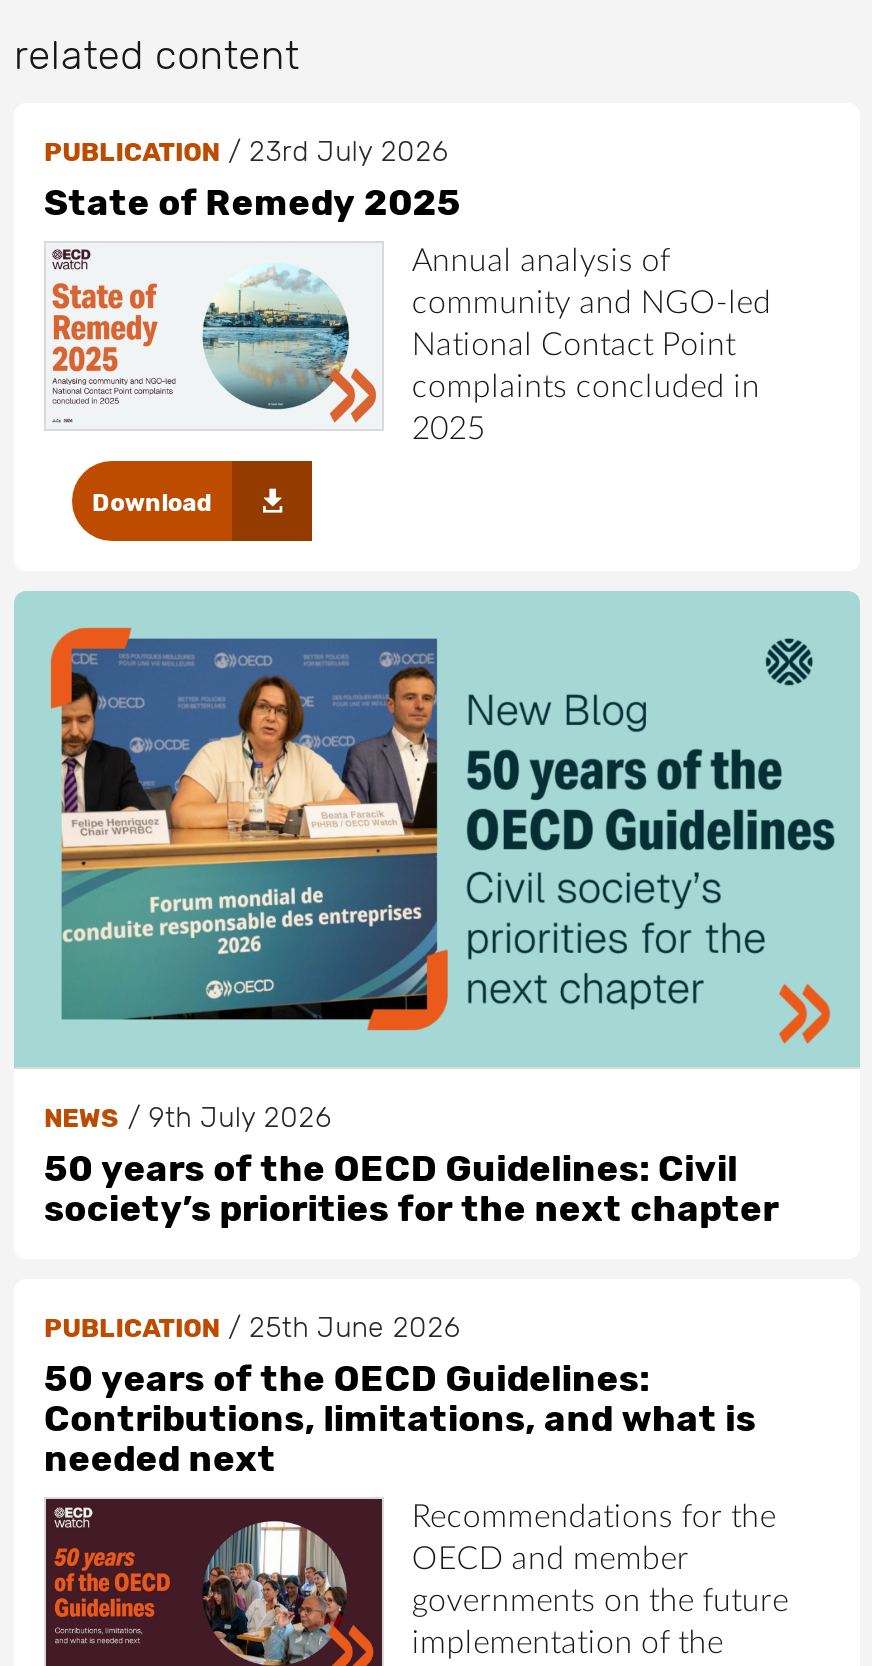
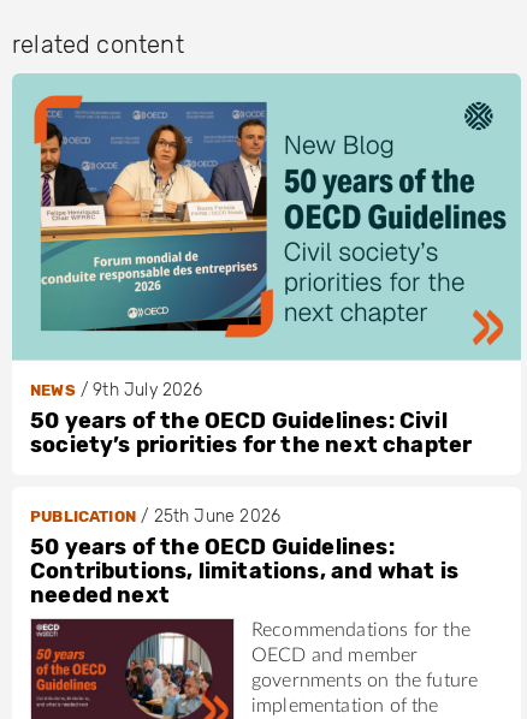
- [image]
- PUBLICATION / 23rd July 2026
- State of Remedy 2025
- Annual analysis of
- community and NGO-led
- National Contact Point
- complaints concluded in
- 2025
- Download

- [image]
